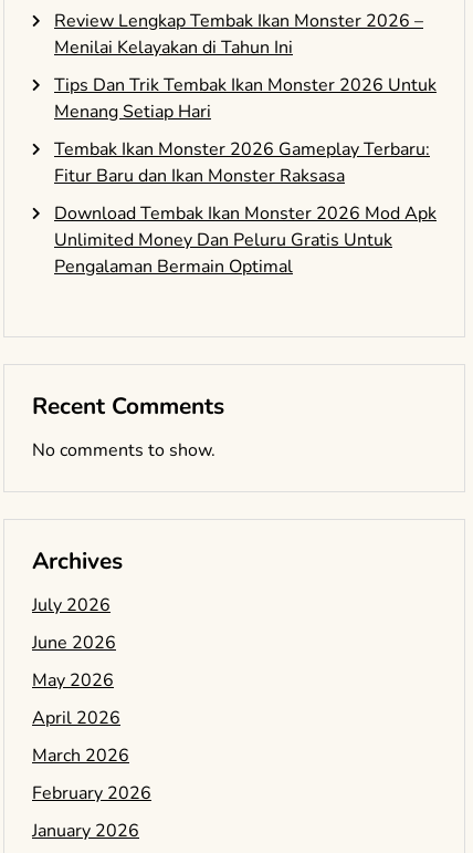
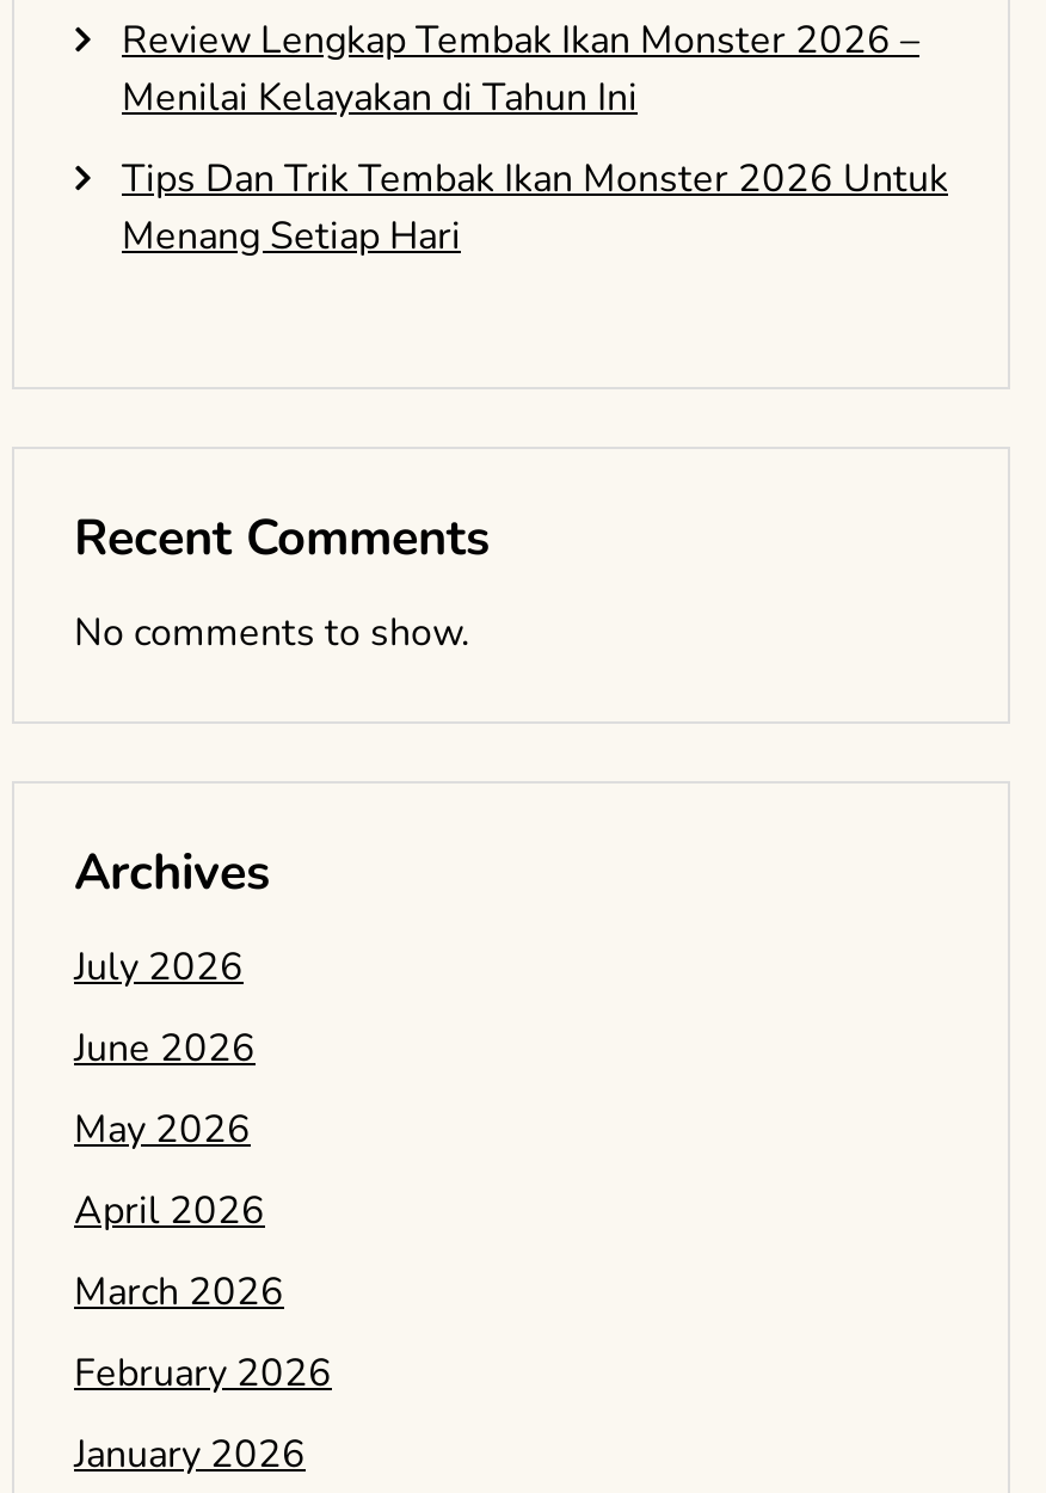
- Tembak Ikan Monster 2026 Gameplay Terbaru:
- Fitur Baru dan Ikan Monster Raksasa
- Download Tembak Ikan Monster 2026 Mod Apk
- Unlimited Money Dan Peluru Gratis Untuk
- Pengalaman Bermain Optimal
